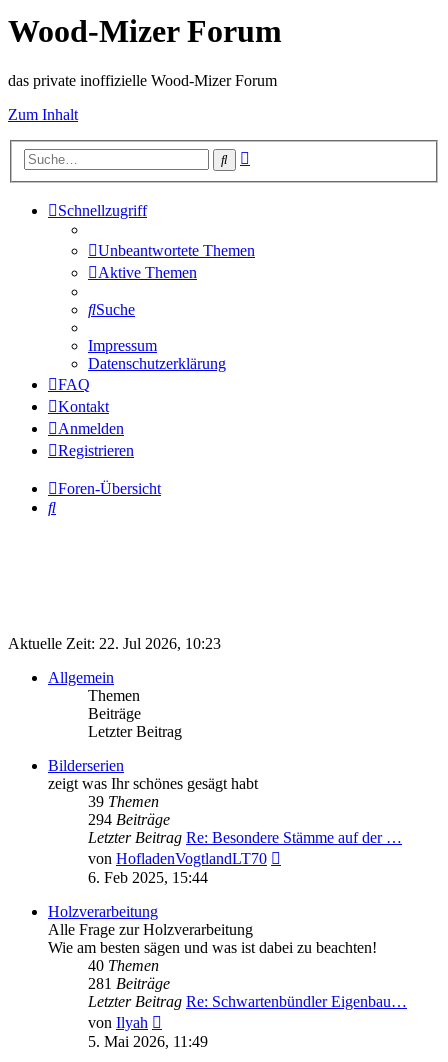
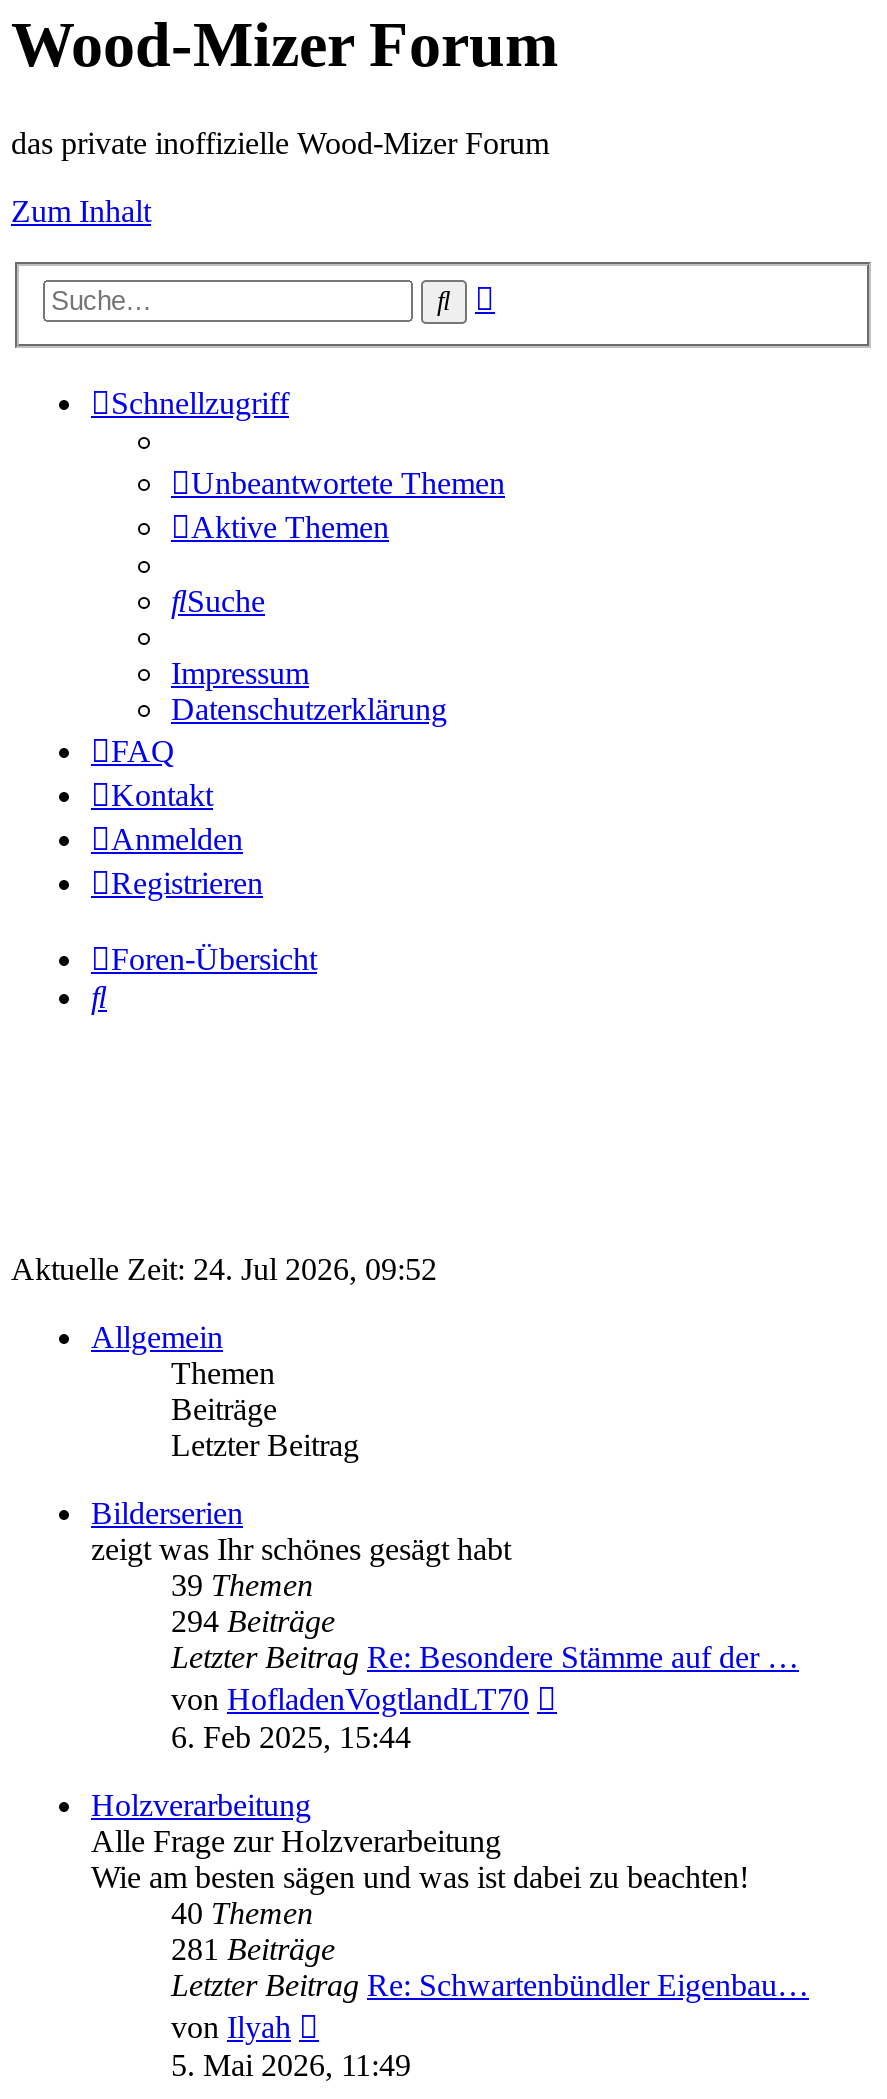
- Aktuelle Zeit: 22. Jul 2026, 10:23
+ Aktuelle Zeit: 24. Jul 2026, 09:52
